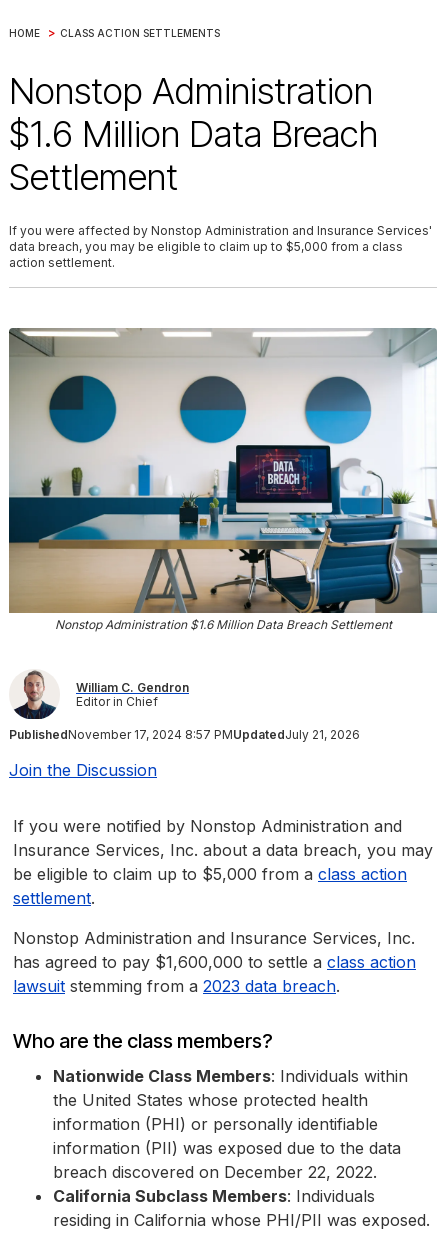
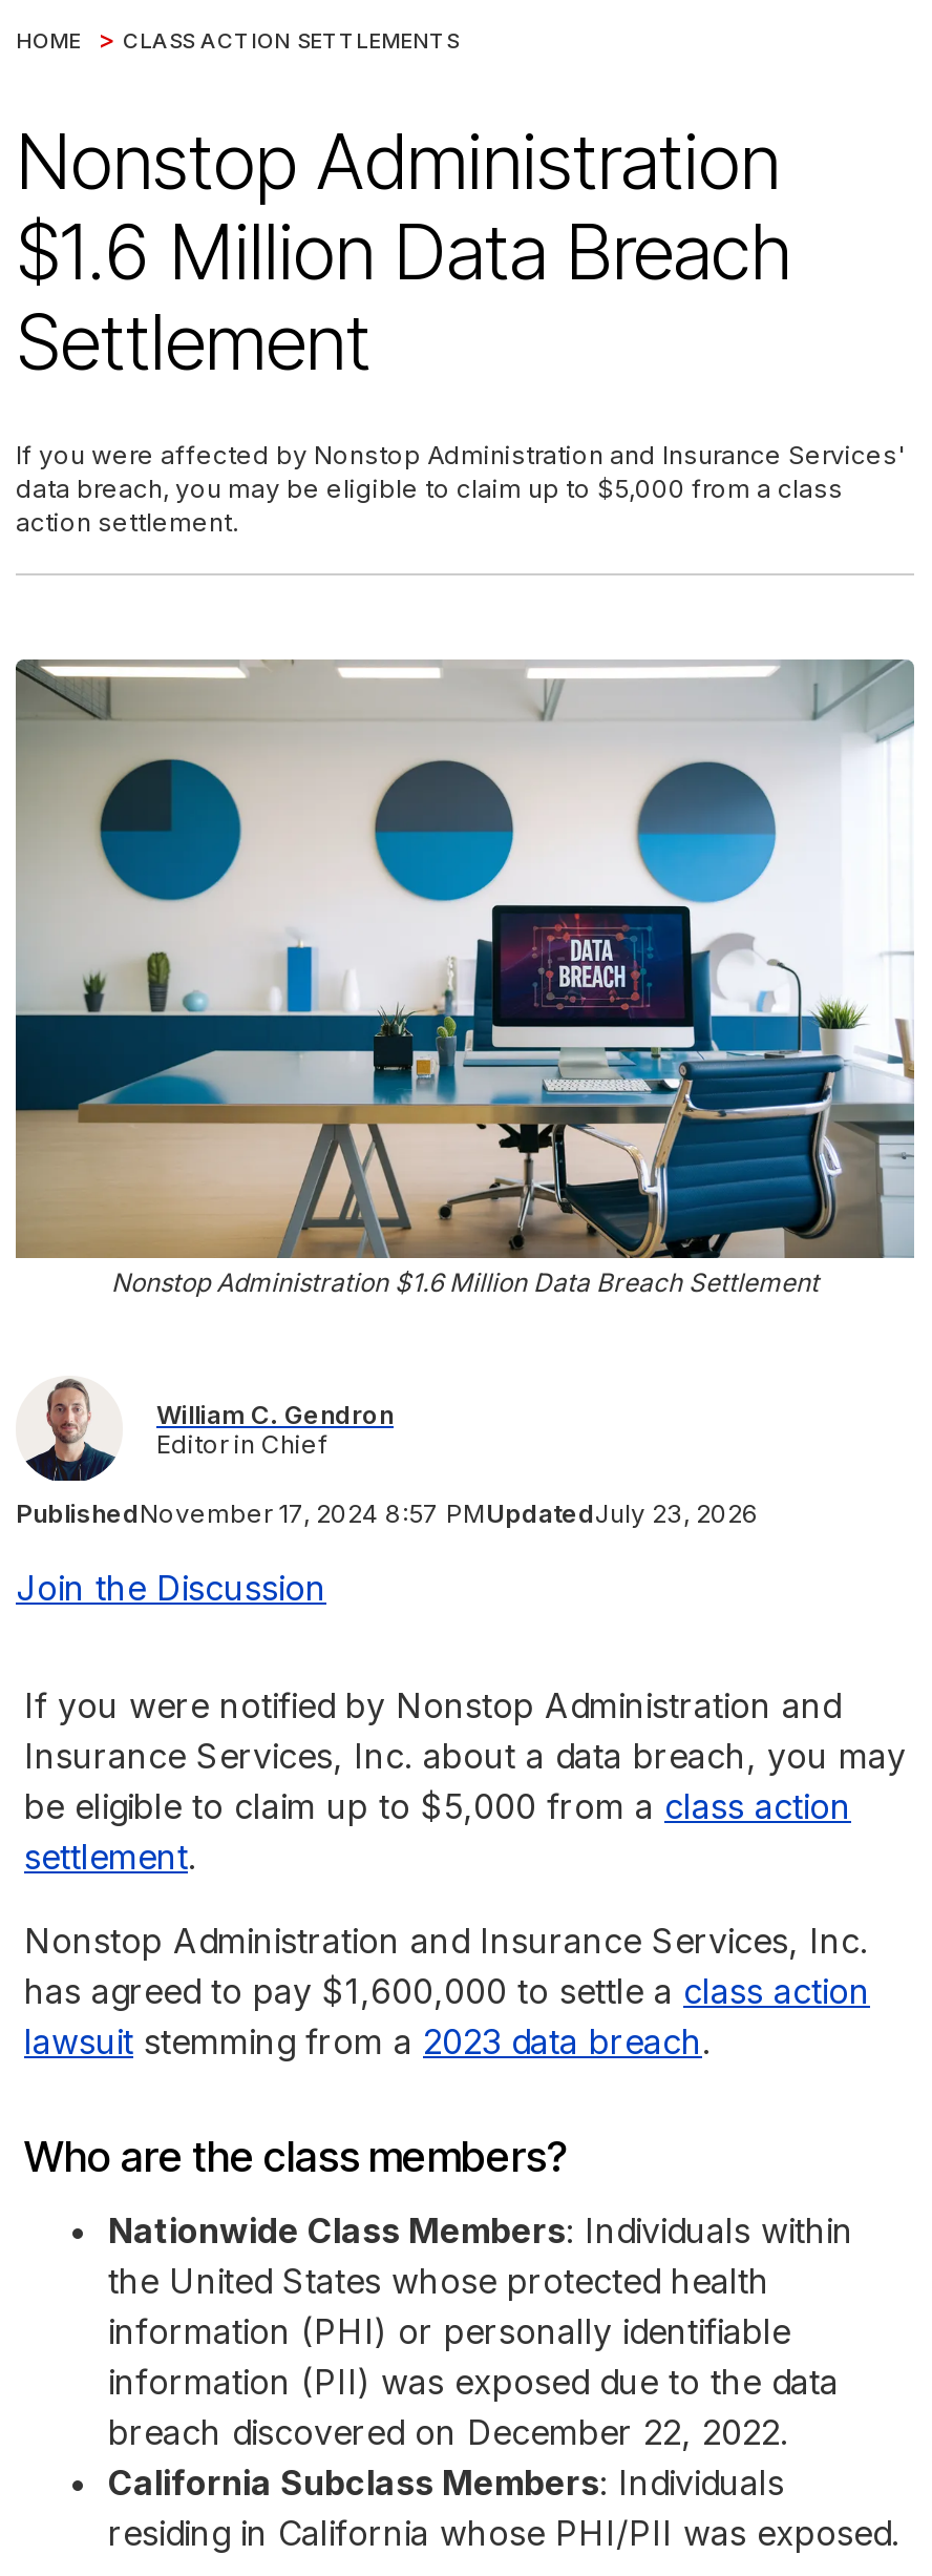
- PublishedNovember 17, 2024 8:57 PMUpdatedJuly 21, 2026
+ PublishedNovember 17, 2024 8:57 PMUpdatedJuly 23, 2026
